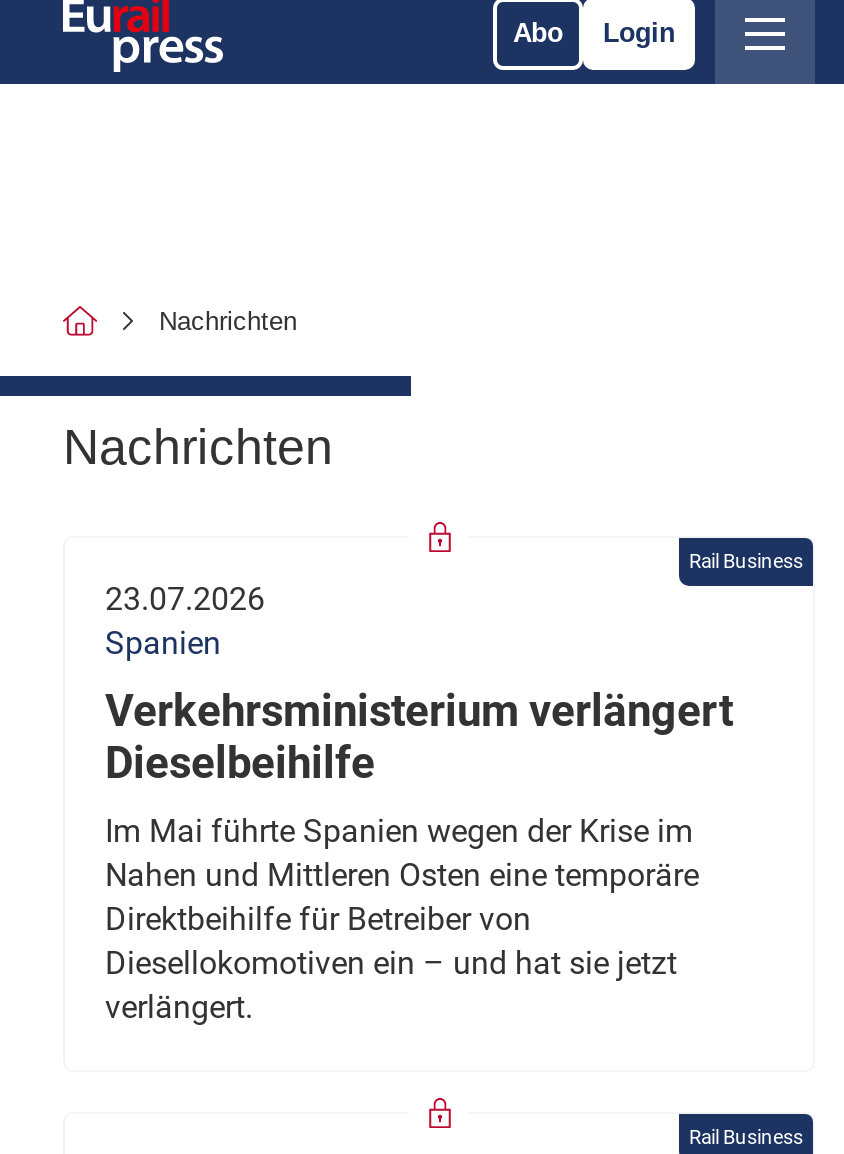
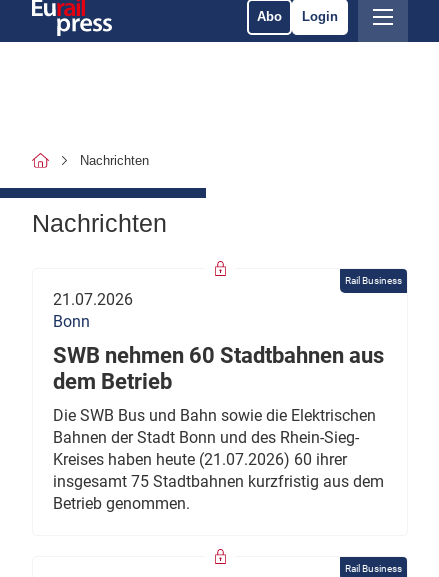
- 23.07.2026
- Spanien
+ 21.07.2026
+ Bonn

- Verkehrsministerium verlängert
- Dieselbeihilfe
+ SWB nehmen 60 Stadtbahnen aus
+ dem Betrieb

- Im Mai führte Spanien wegen der Krise im
- Nahen und Mittleren Osten eine temporäre
- Direktbeihilfe für Betreiber von
- Diesellokomotiven ein – und hat sie jetzt
- verlängert.
+ Die SWB Bus und Bahn sowie die Elektrischen
+ Bahnen der Stadt Bonn und des Rhein-Sieg-
+ Kreises haben heute (21.07.2026) 60 ihrer
+ insgesamt 75 Stadtbahnen kurzfristig aus dem
+ Betrieb genommen.
